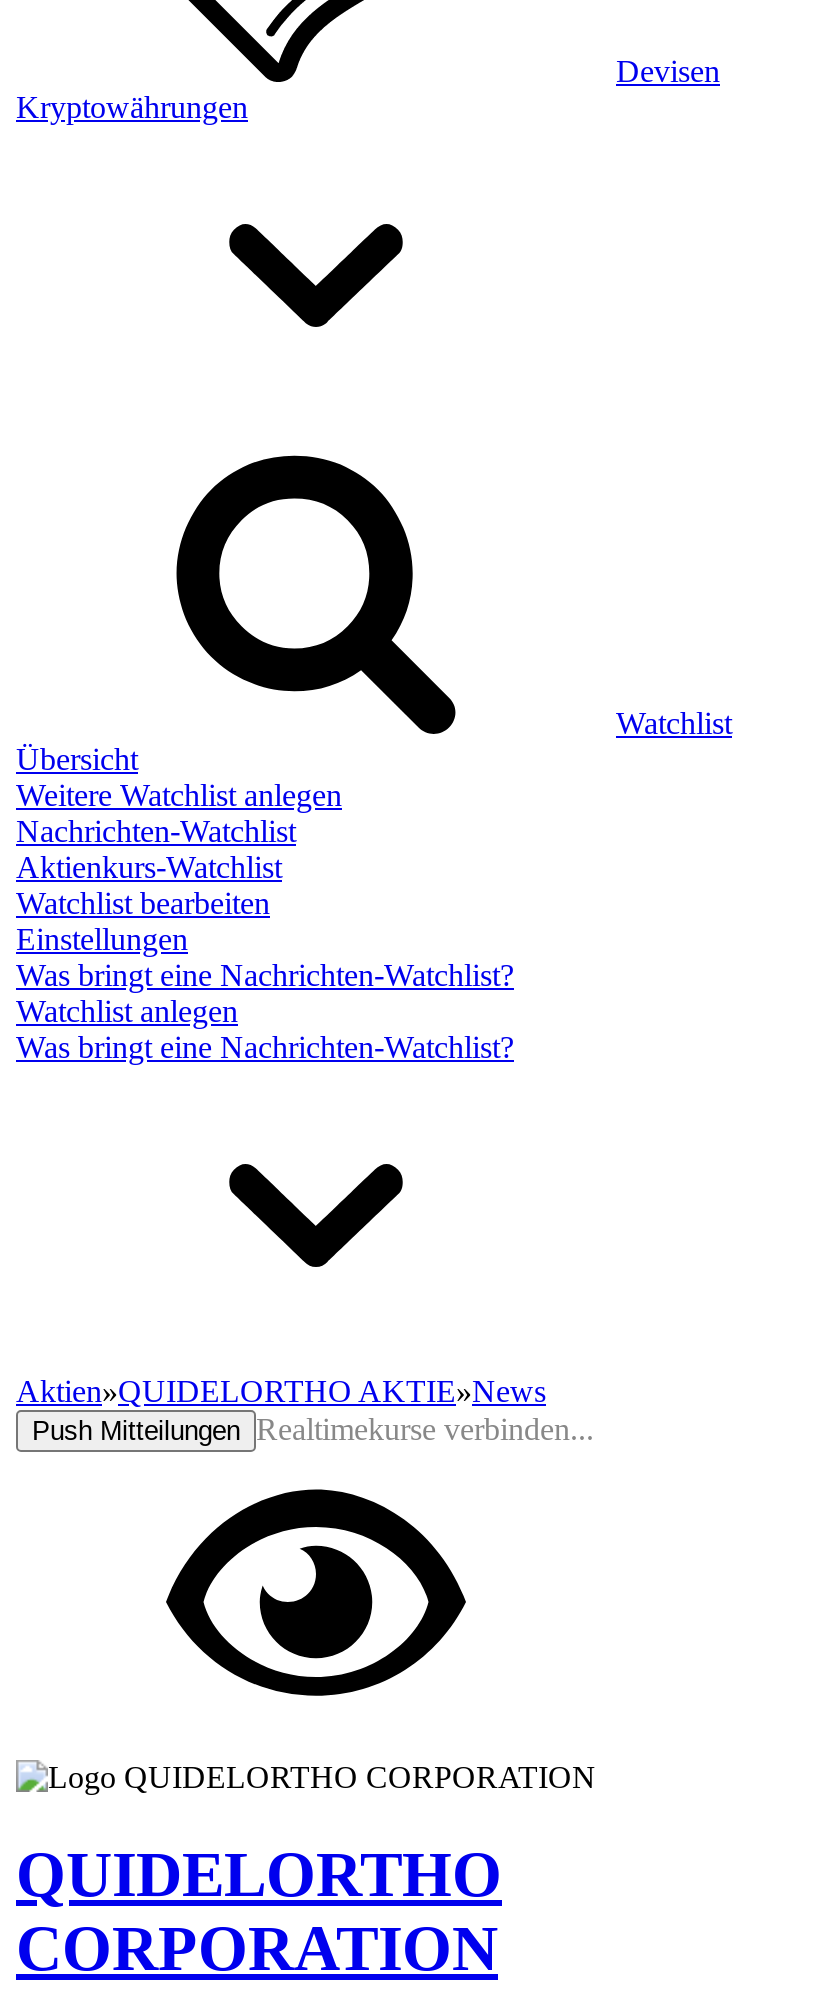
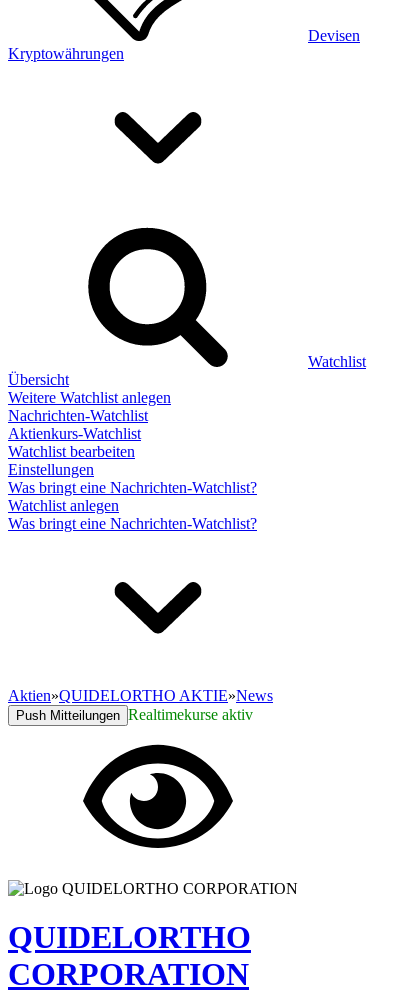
- Push Mitteilungen Realtimekurse verbinden...
+ Push Mitteilungen Realtimekurse aktiv
